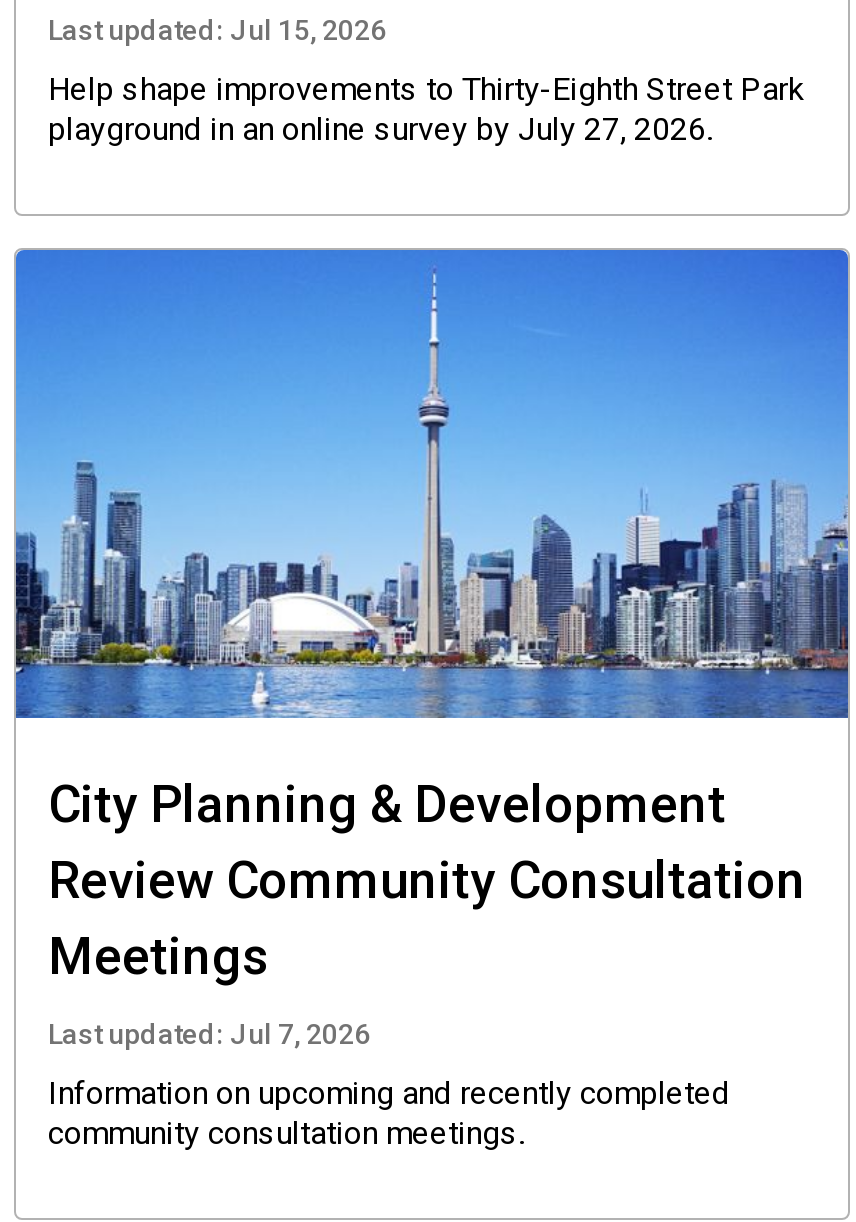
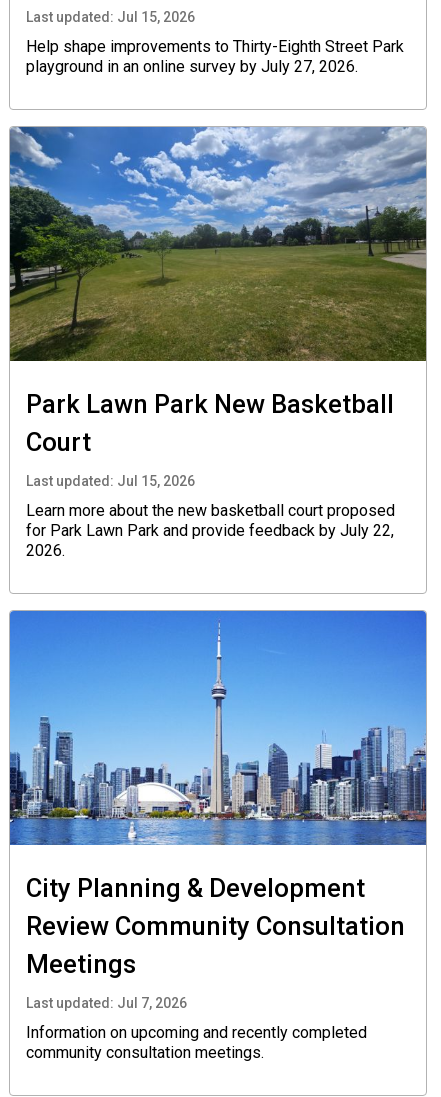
+ [image]
+ Park Lawn Park New Basketball
+ Court
+ Last updated: Jul 15, 2026
+ Learn more about the new basketball court proposed
+ for Park Lawn Park and provide feedback by July 22,
+ 2026.
